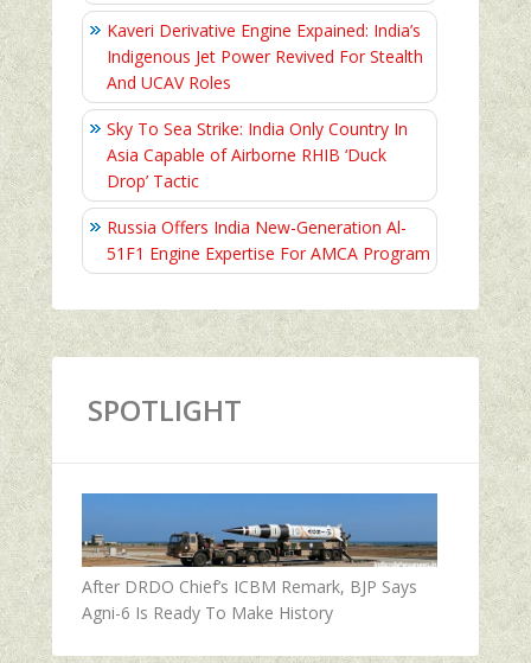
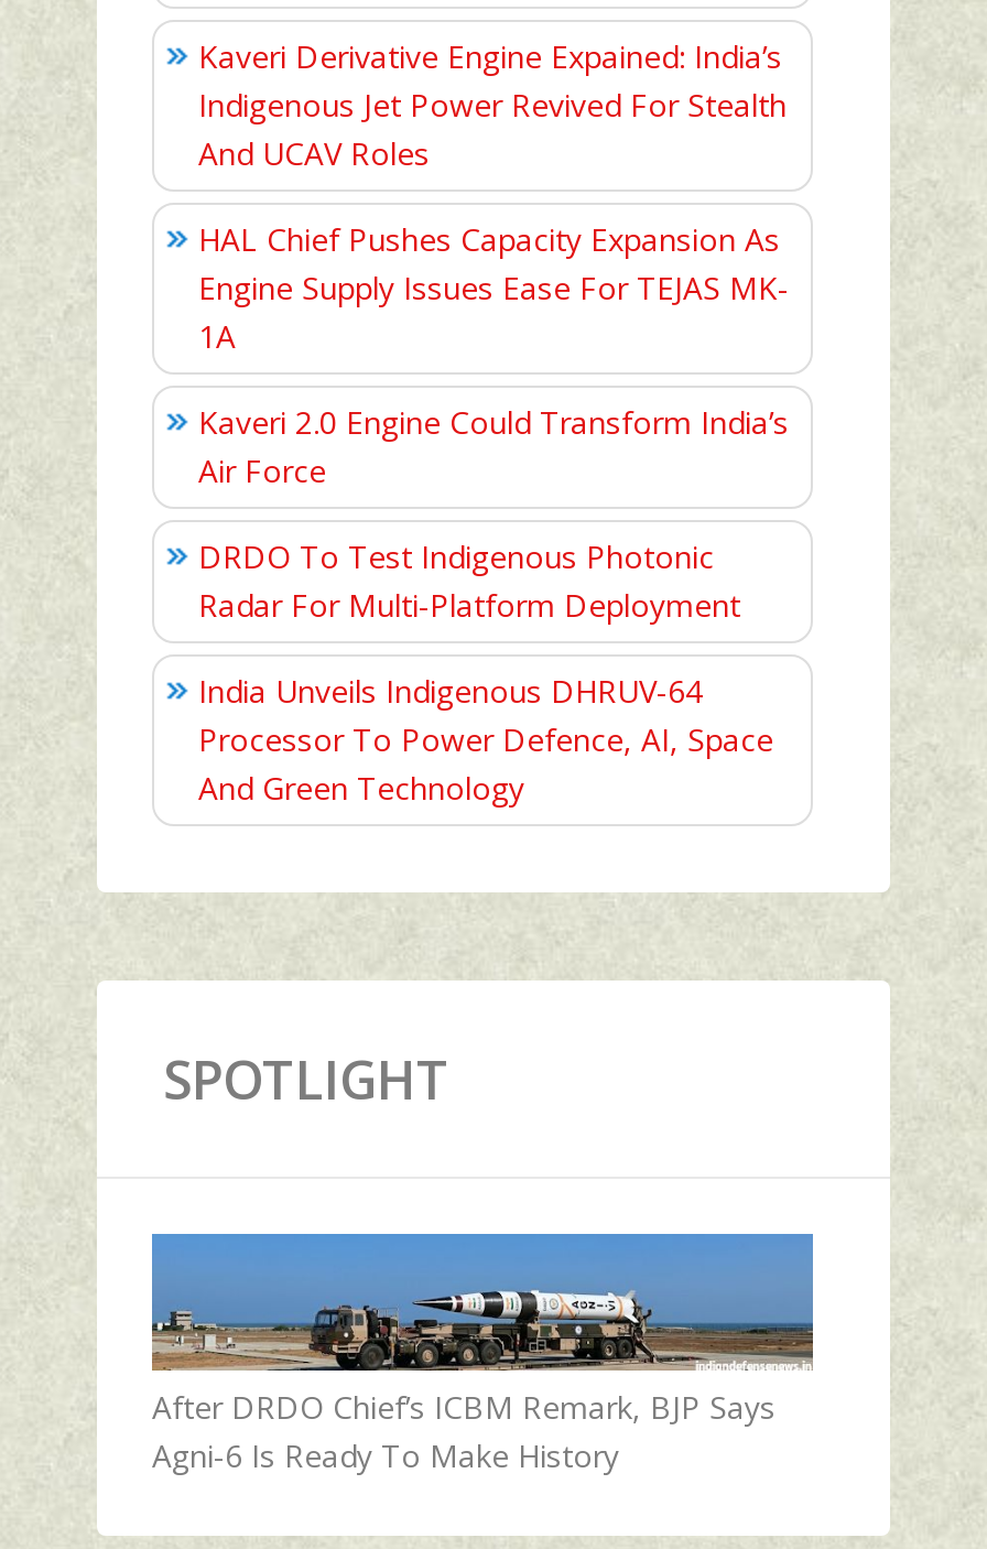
- Sky To Sea Strike: India Only Country In
- Asia Capable of Airborne RHIB ‘Duck
- Drop’ Tactic
- Russia Offers India New-Generation Al-
- 51F1 Engine Expertise For AMCA Program
+ HAL Chief Pushes Capacity Expansion As
+ Engine Supply Issues Ease For TEJAS MK-
+ 1A
+ Kaveri 2.0 Engine Could Transform India’s
+ Air Force
+ DRDO To Test Indigenous Photonic
+ Radar For Multi-Platform Deployment
+ India Unveils Indigenous DHRUV-64
+ Processor To Power Defence, AI, Space
+ And Green Technology
